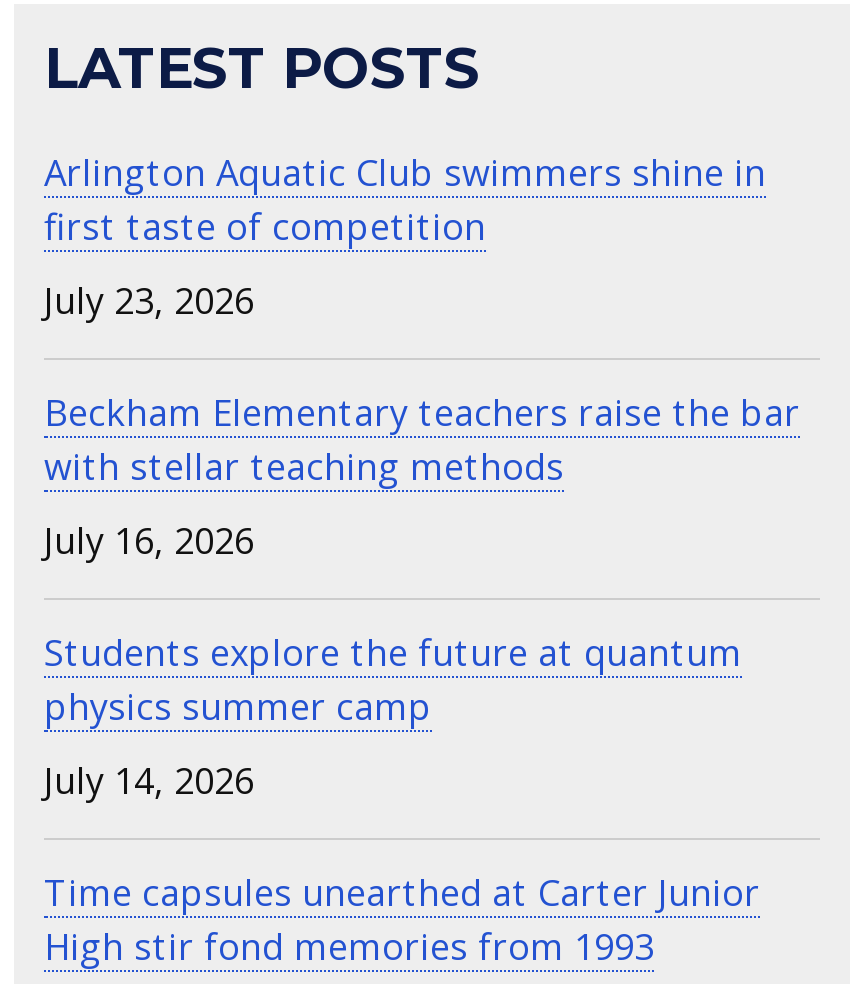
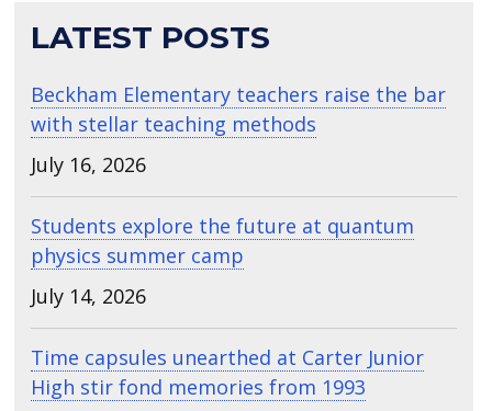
- Arlington Aquatic Club swimmers shine in
- first taste of competition
- July 23, 2026
